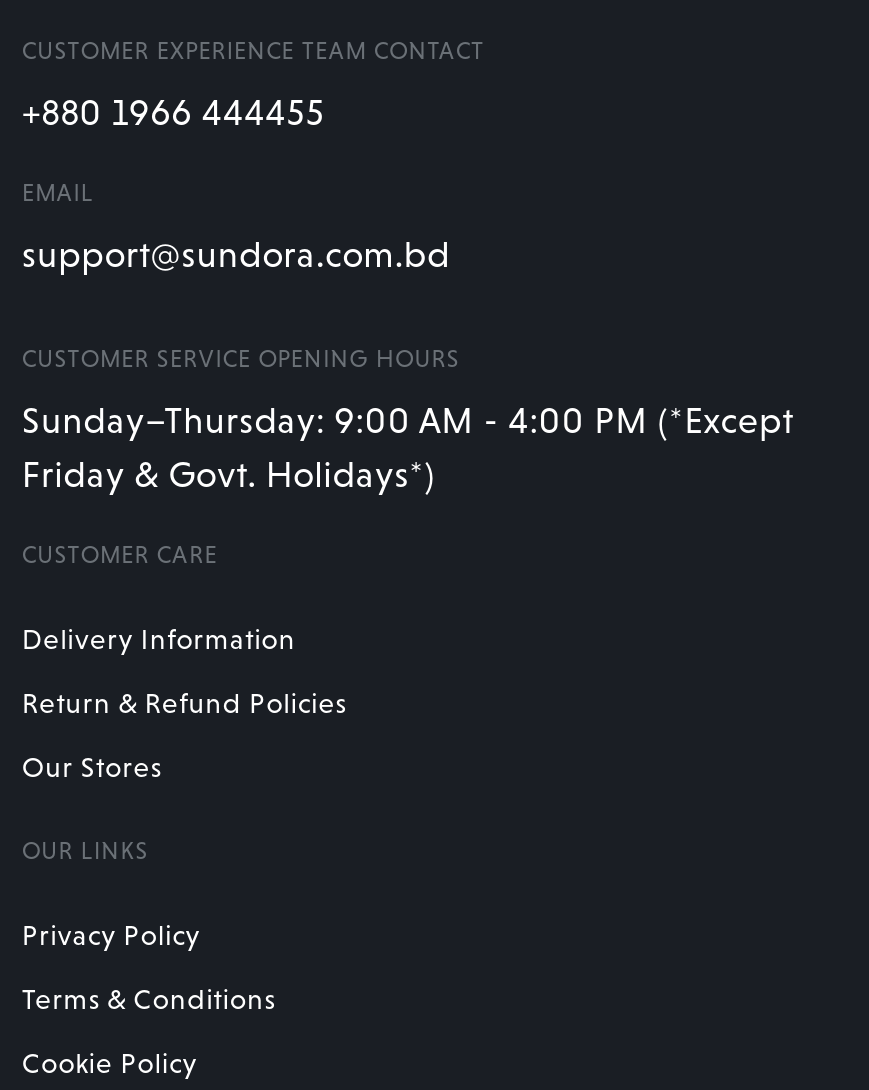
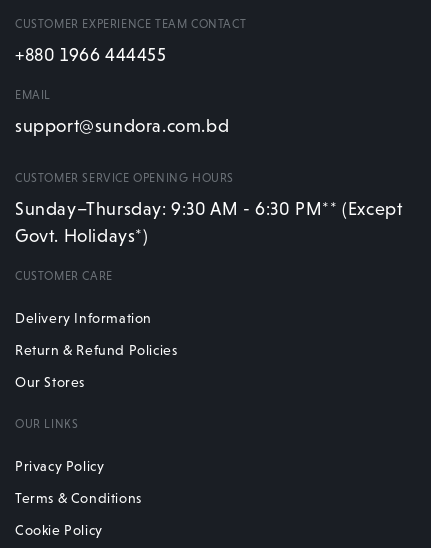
- Sunday–Thursday: 9:00 AM - 4:00 PM (*Except
- Friday & Govt. Holidays*)
+ Sunday–Thursday: 9:30 AM - 6:30 PM** (Except
+ Govt. Holidays*)
